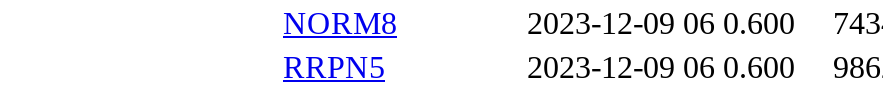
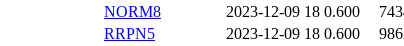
- 2023-12-09 06 0.600
+ 2023-12-09 18 0.600

- 2023-12-09 06 0.600
+ 2023-12-09 18 0.600
